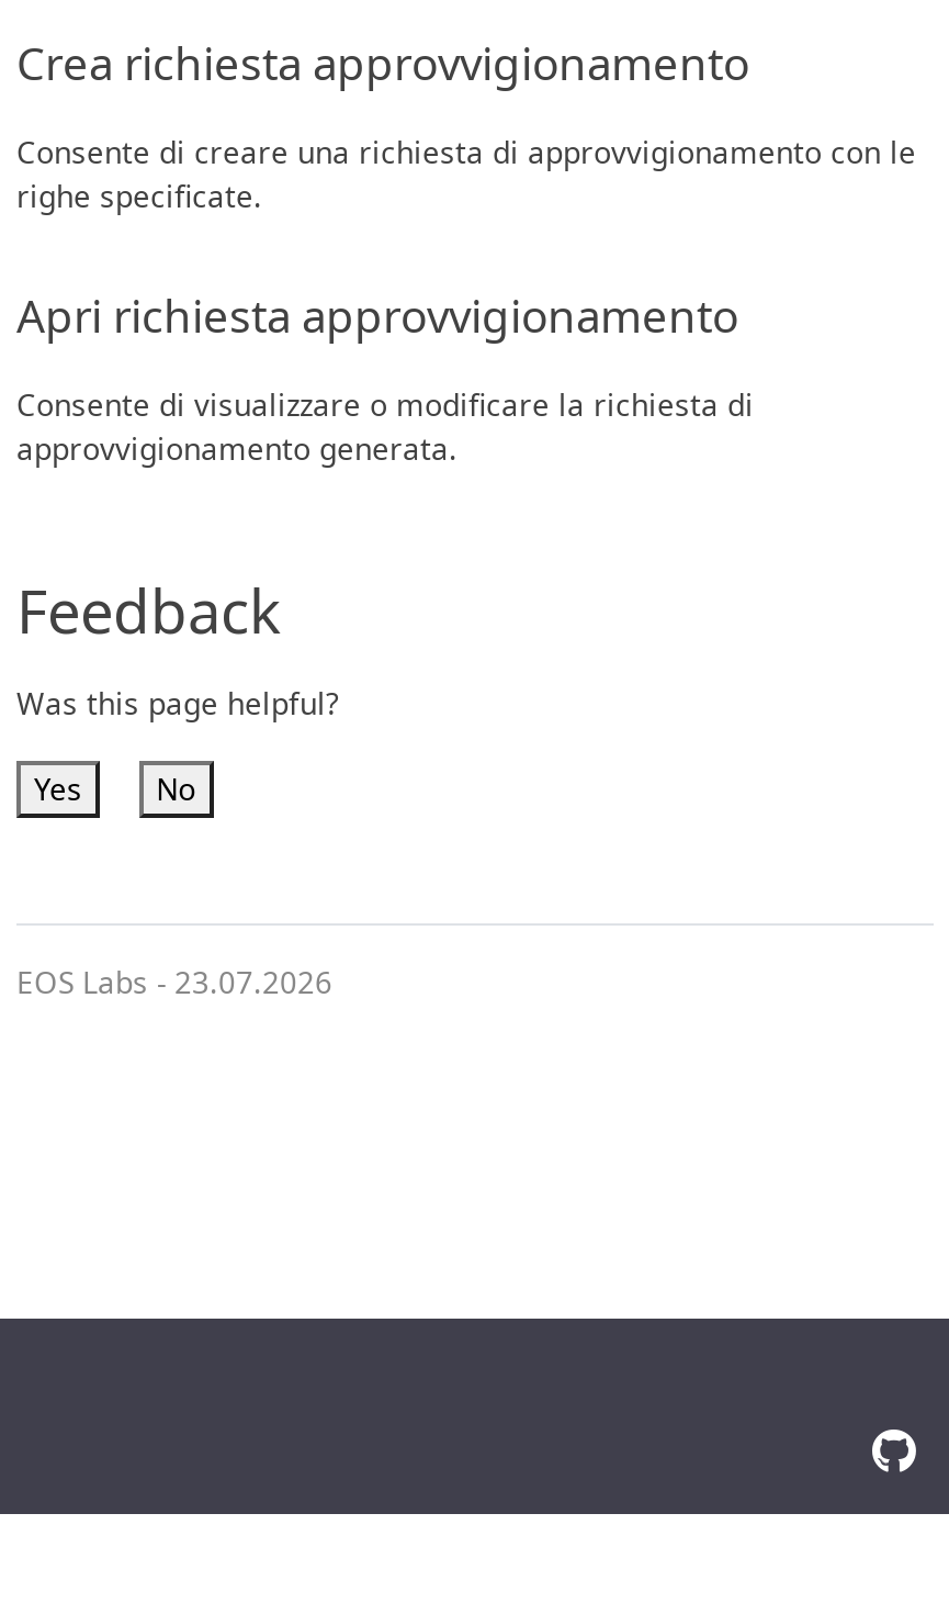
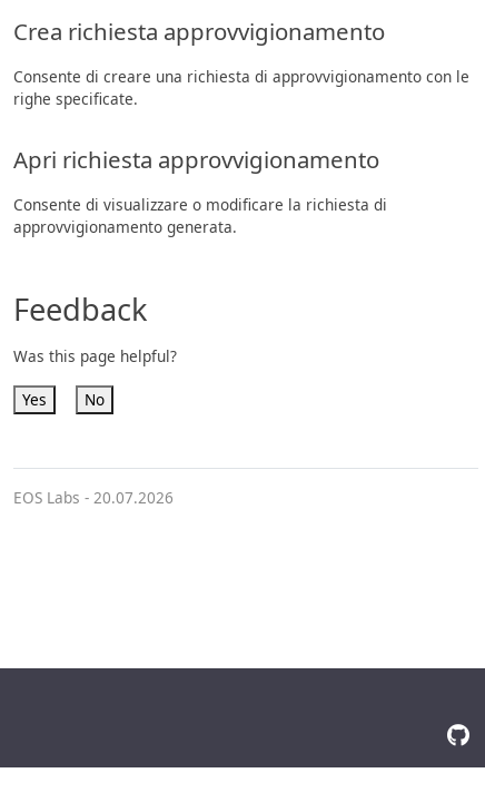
- EOS Labs - 23.07.2026
+ EOS Labs - 20.07.2026
